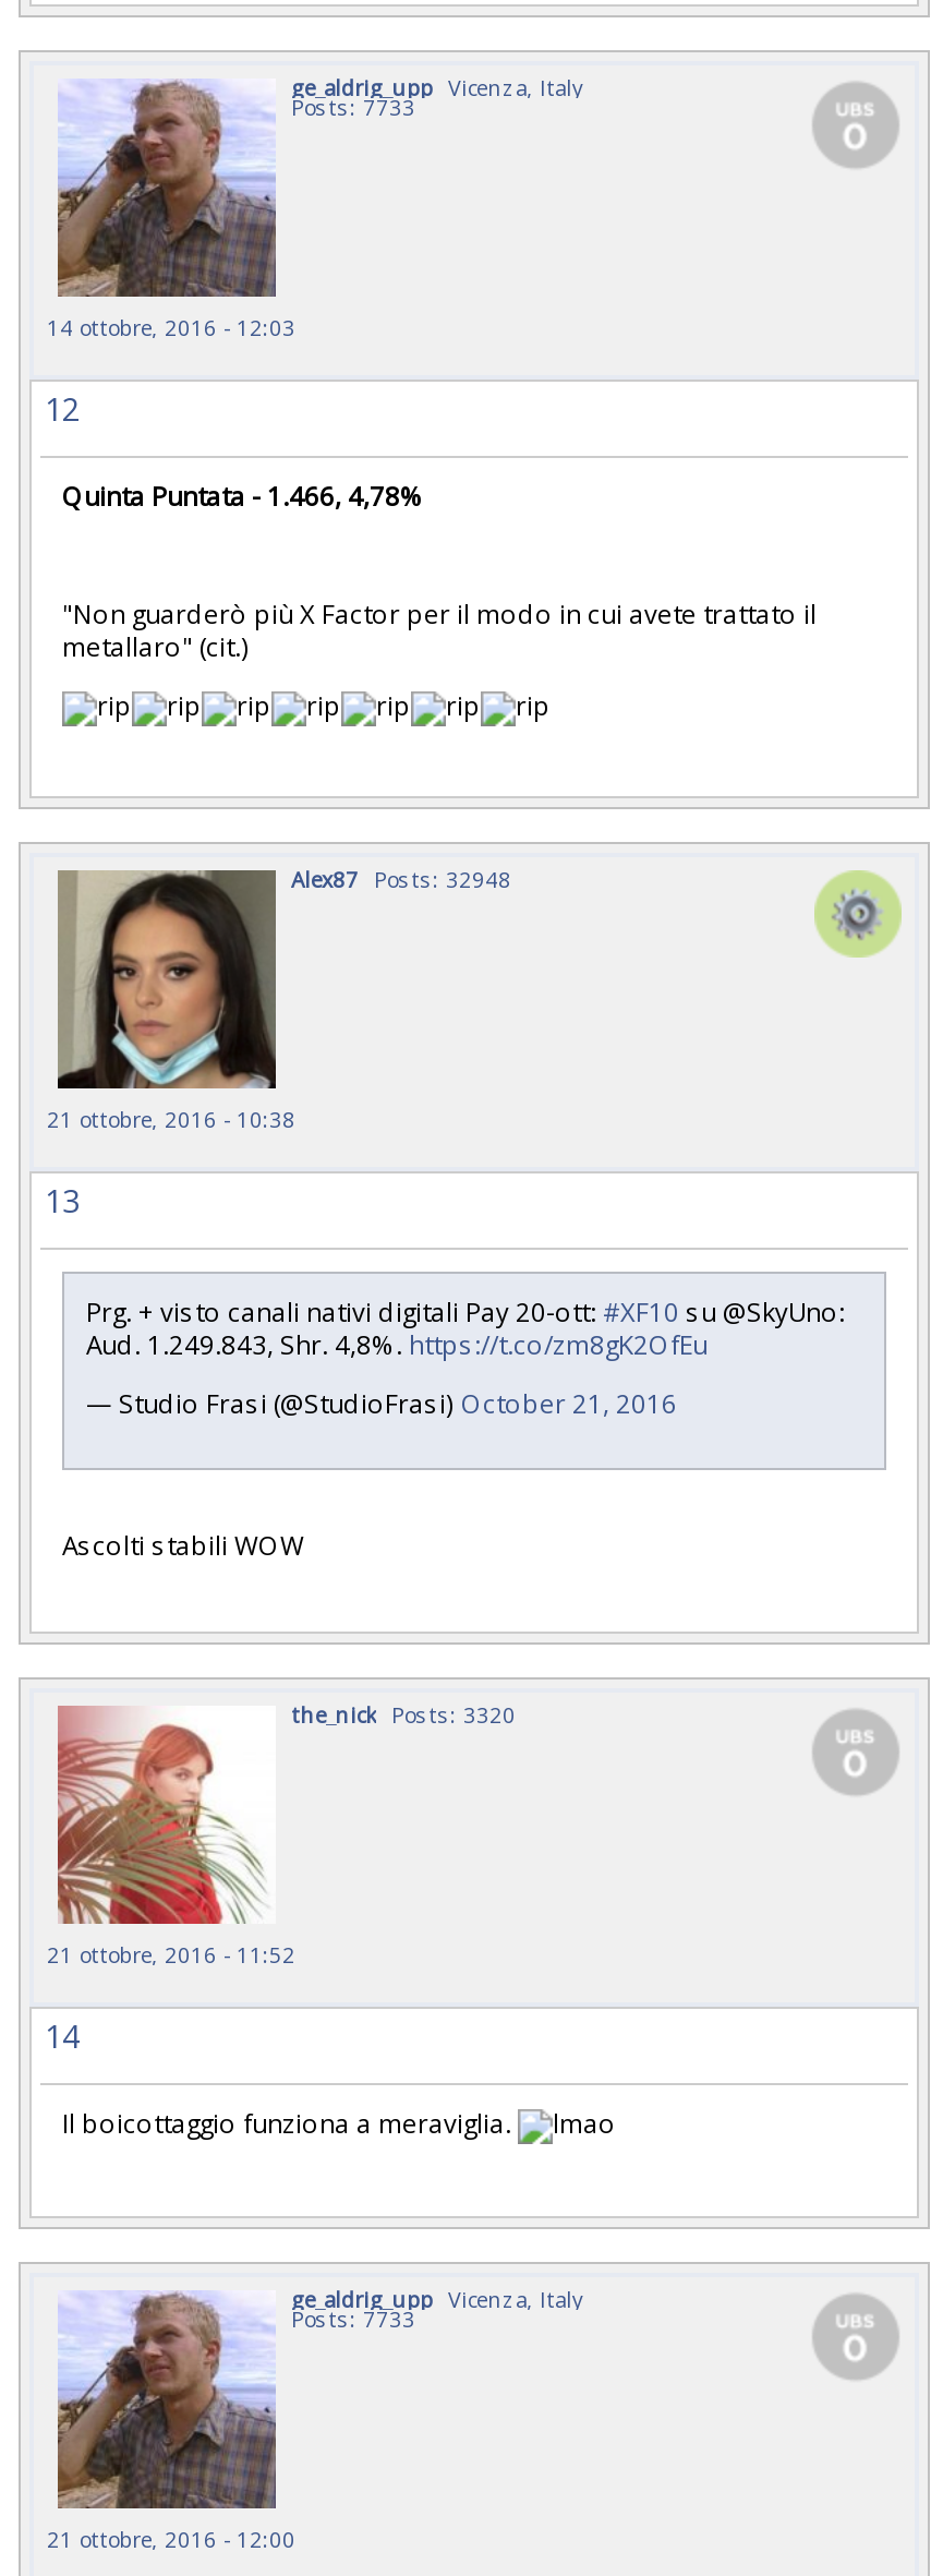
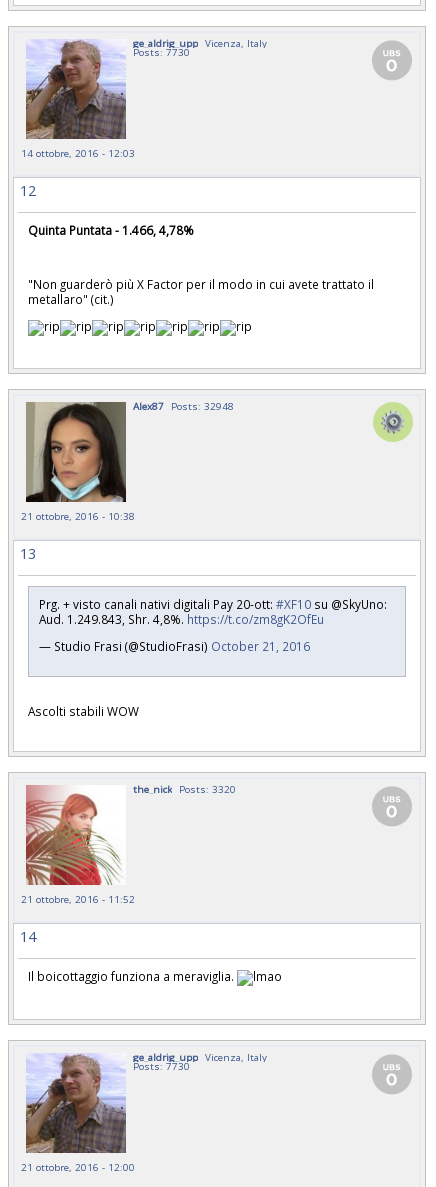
- Posts: 7733
+ Posts: 7730

- Posts: 7733
+ Posts: 7730
